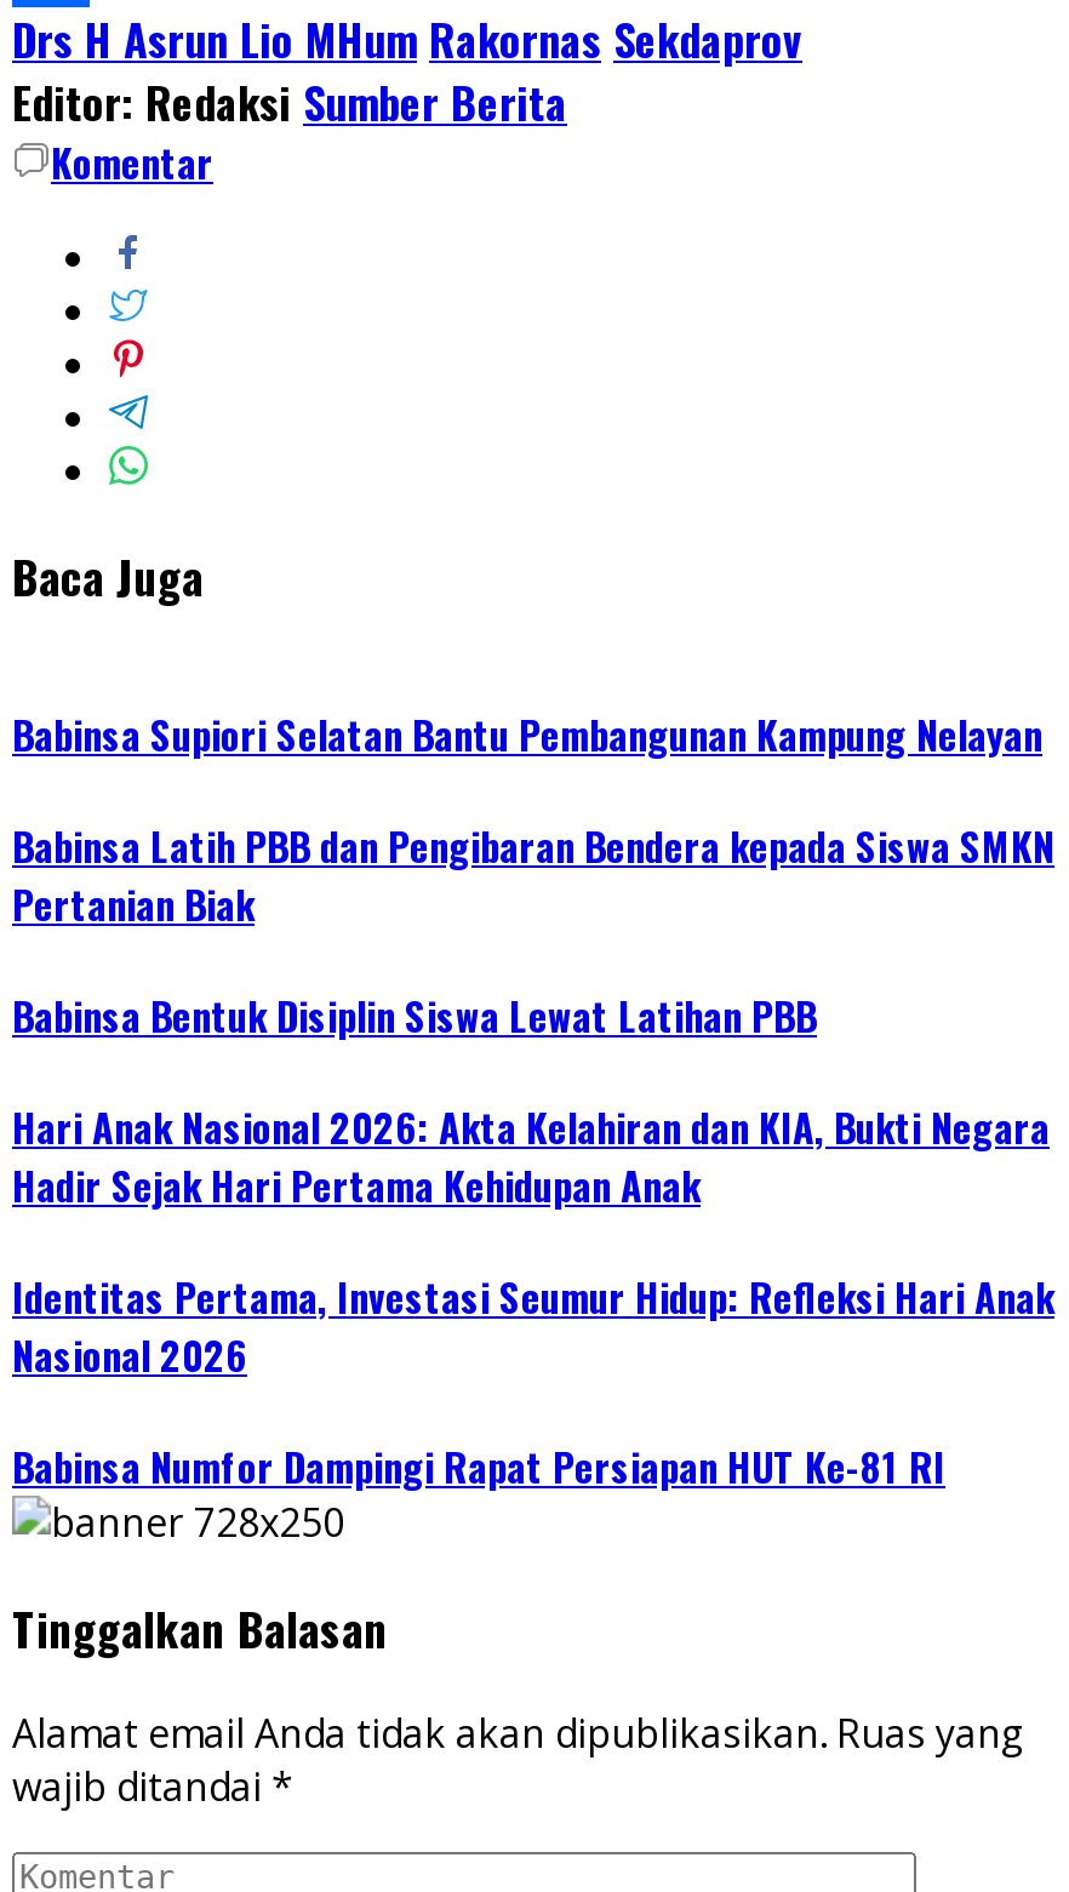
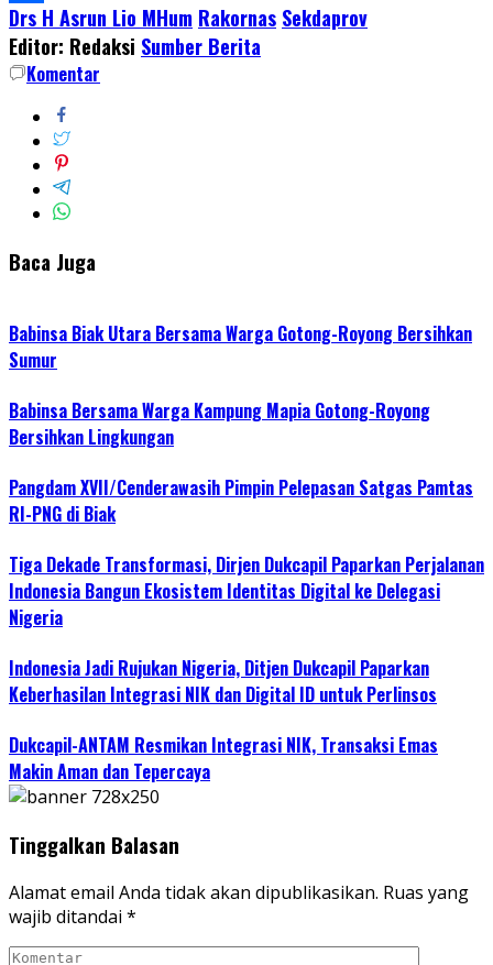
- Babinsa Supiori Selatan Bantu Pembangunan Kampung Nelayan
+ Babinsa Biak Utara Bersama Warga Gotong-Royong Bersihkan
+ Sumur

- Babinsa Latih PBB dan Pengibaran Bendera kepada Siswa SMKN
- Pertanian Biak
+ Babinsa Bersama Warga Kampung Mapia Gotong-Royong
+ Bersihkan Lingkungan

- Babinsa Bentuk Disiplin Siswa Lewat Latihan PBB
+ Pangdam XVII/Cenderawasih Pimpin Pelepasan Satgas Pamtas
+ RI-PNG di Biak

- Hari Anak Nasional 2026: Akta Kelahiran dan KIA, Bukti Negara
- Hadir Sejak Hari Pertama Kehidupan Anak
+ Tiga Dekade Transformasi, Dirjen Dukcapil Paparkan Perjalanan
+ Indonesia Bangun Ekosistem Identitas Digital ke Delegasi
+ Nigeria

- Identitas Pertama, Investasi Seumur Hidup: Refleksi Hari Anak
- Nasional 2026
+ Indonesia Jadi Rujukan Nigeria, Ditjen Dukcapil Paparkan
+ Keberhasilan Integrasi NIK dan Digital ID untuk Perlinsos

- Babinsa Numfor Dampingi Rapat Persiapan HUT Ke-81 RI
+ Dukcapil-ANTAM Resmikan Integrasi NIK, Transaksi Emas
+ Makin Aman dan Tepercaya
